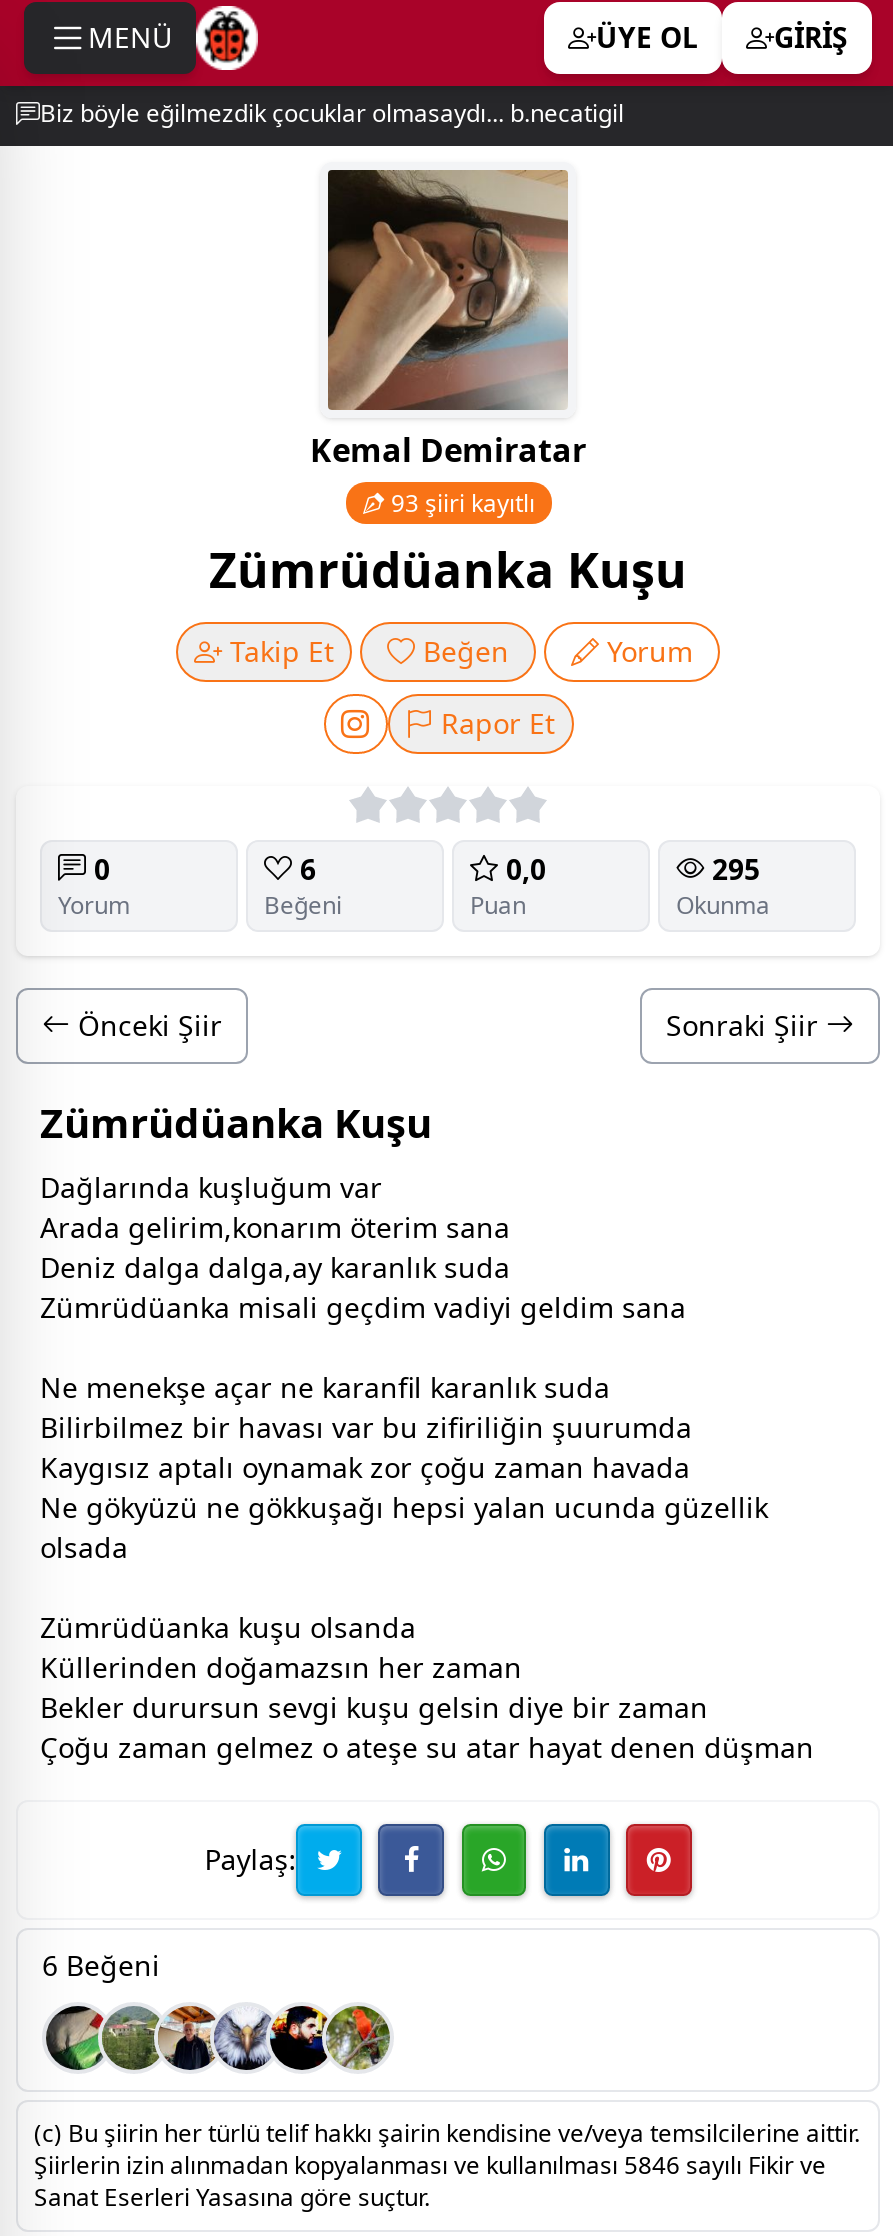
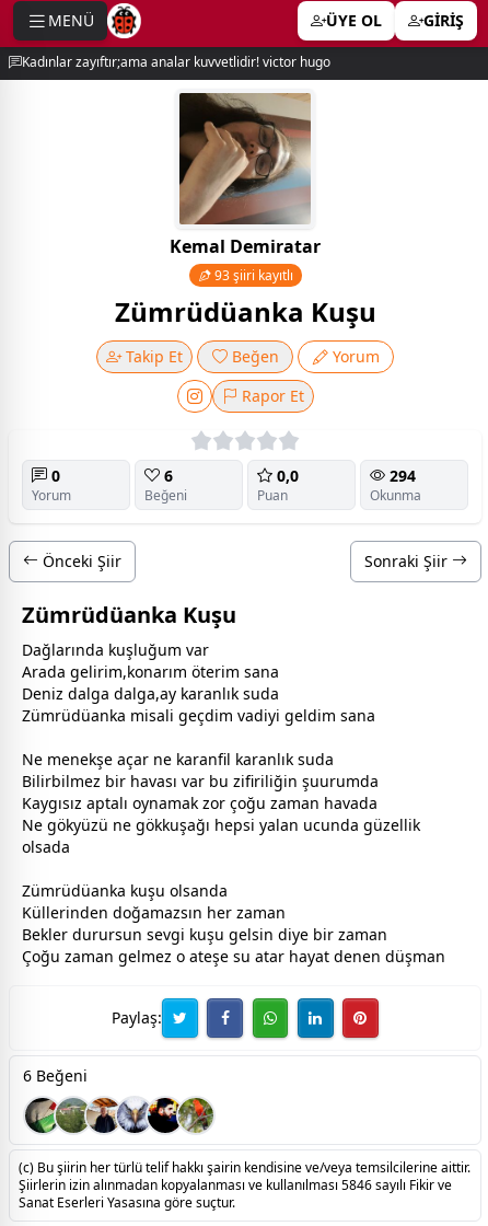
- Biz böyle eğilmezdik çocuklar olmasaydı... b.necatigil
+ Kadınlar zayıftır;ama analar kuvvetlidir! victor hugo

- 295
+ 294
